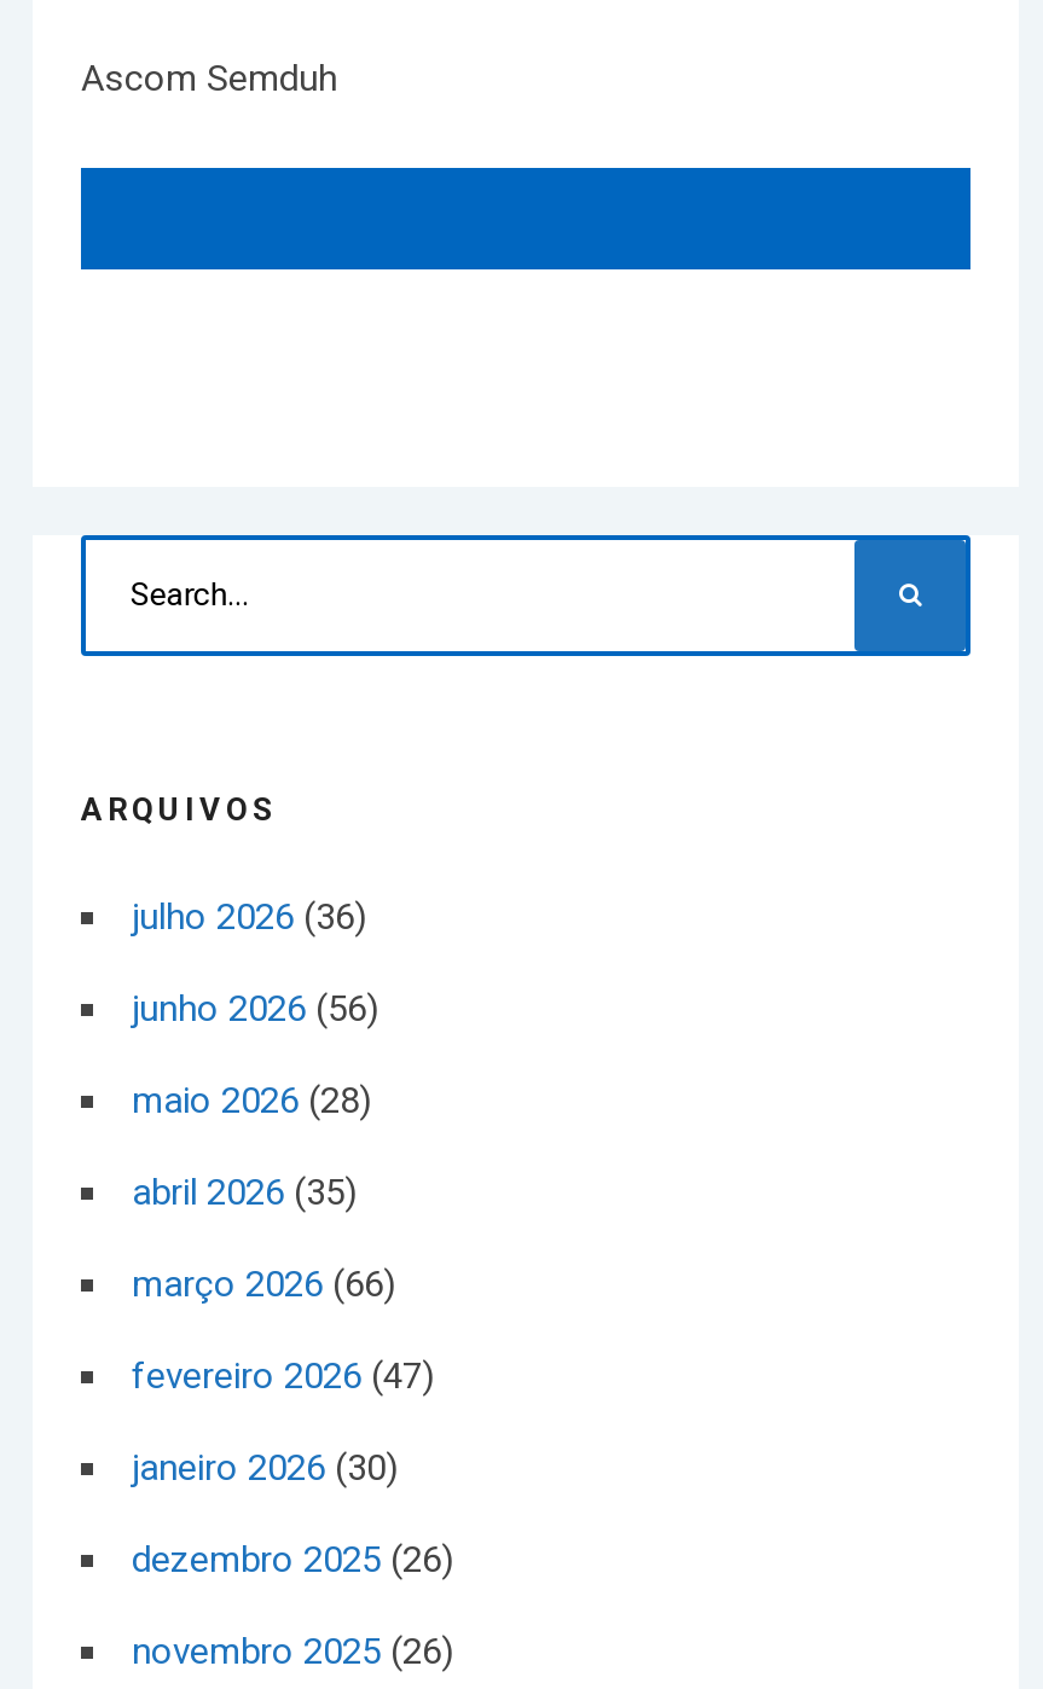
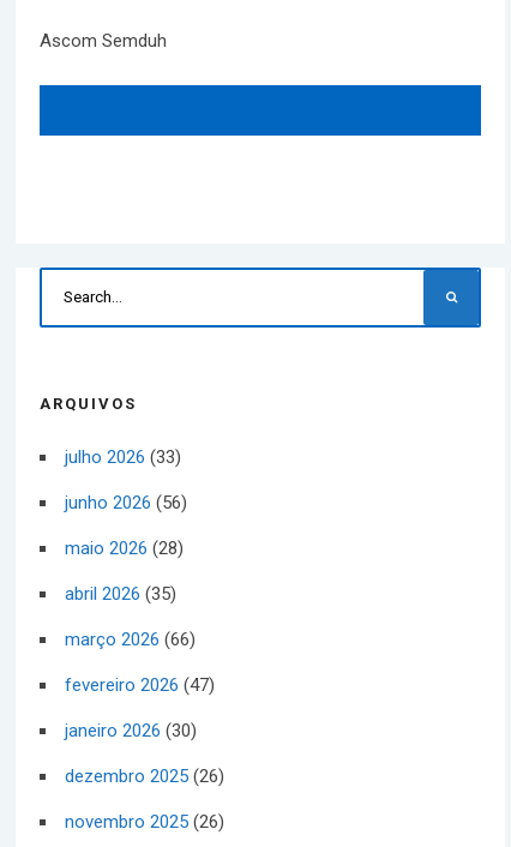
- julho 2026 (36)
+ julho 2026 (33)
